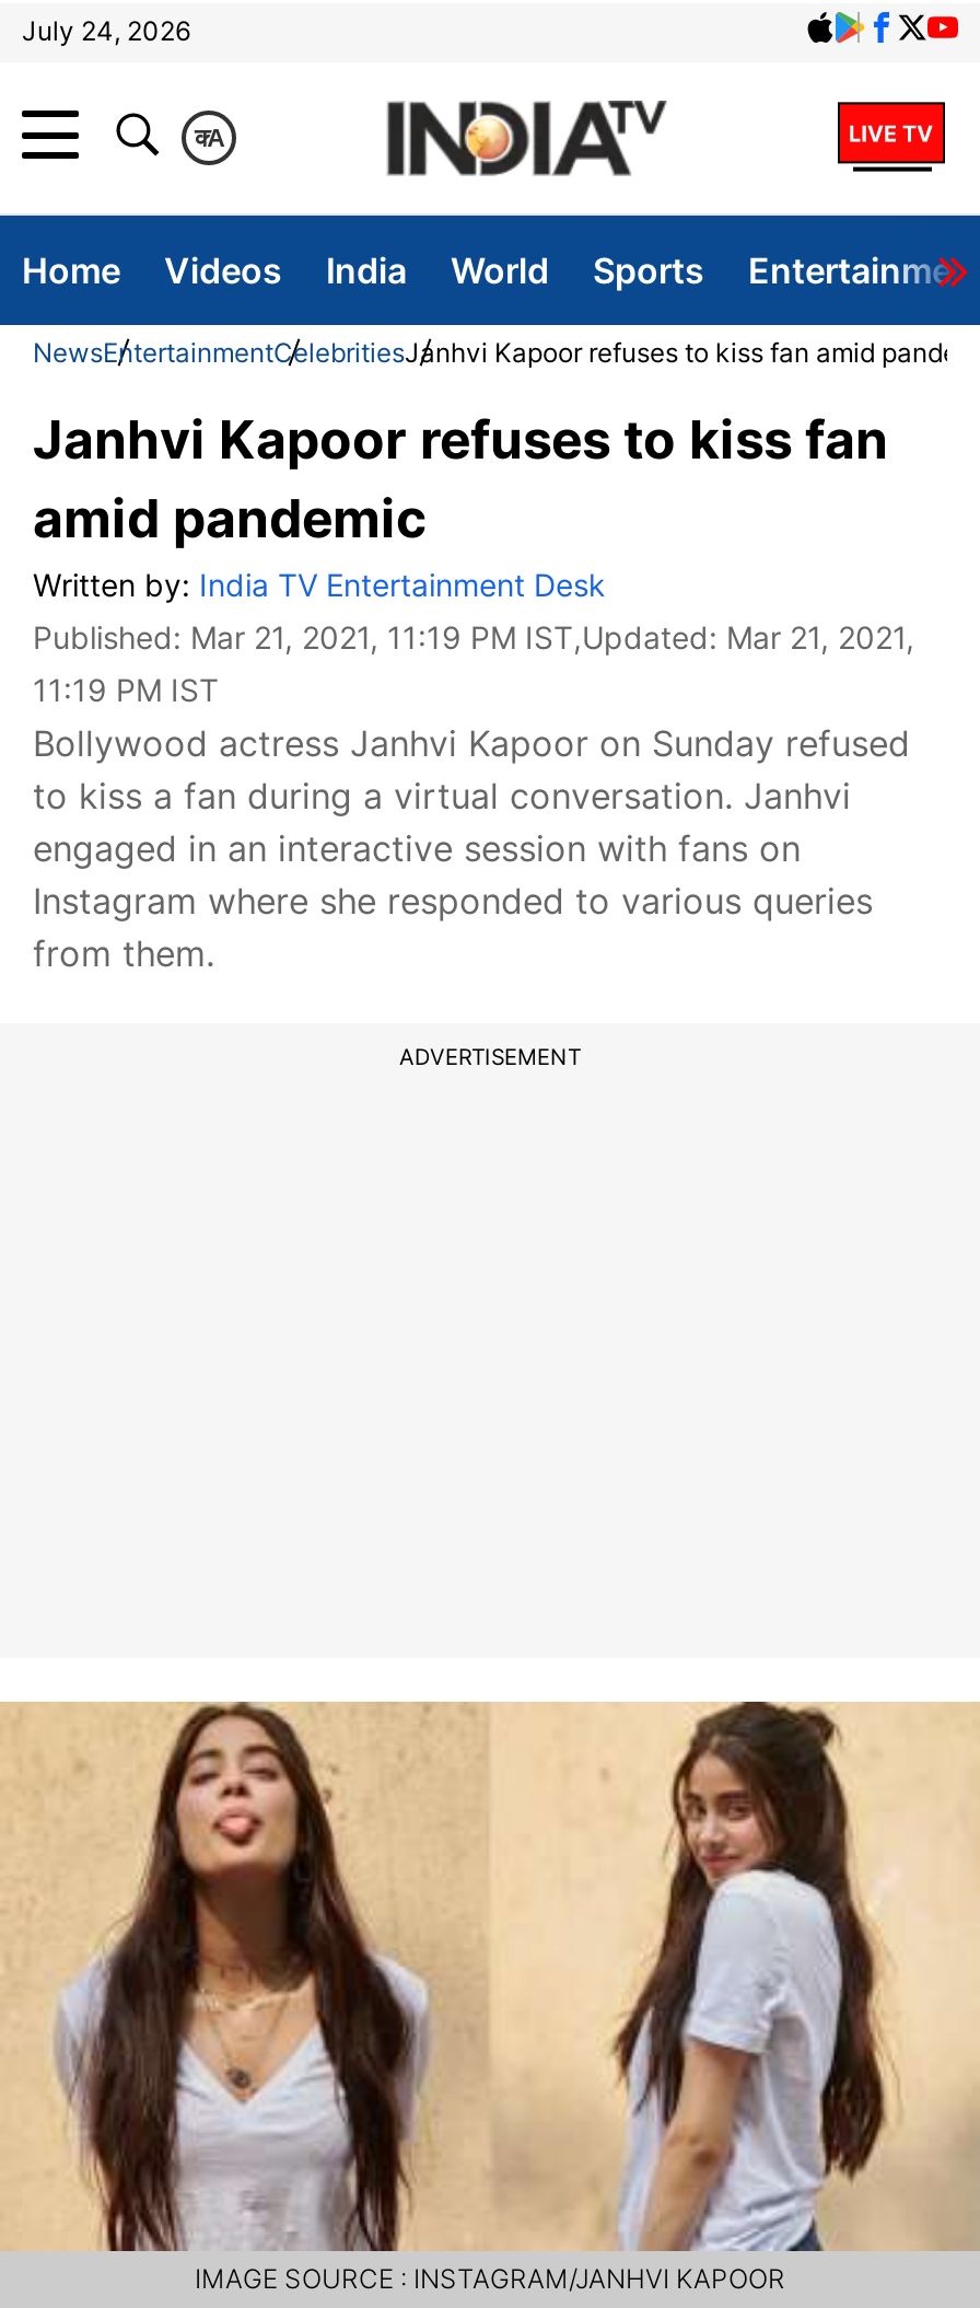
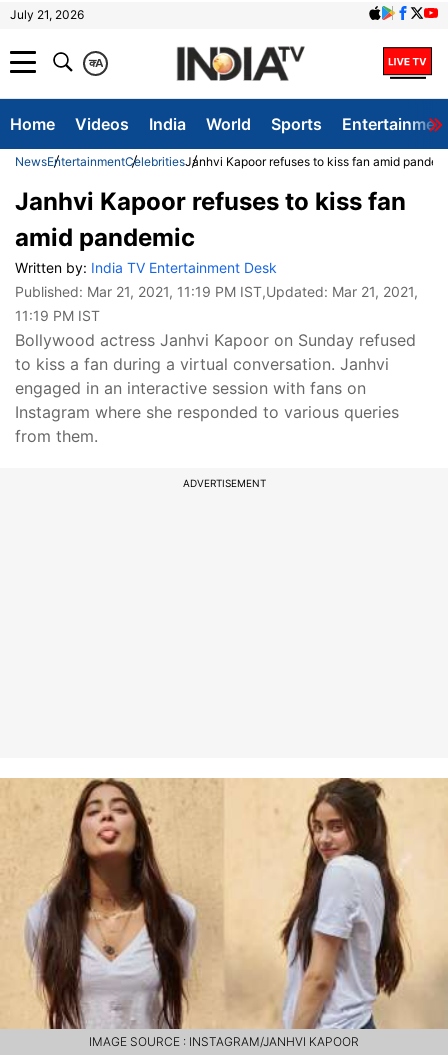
- July 24, 2026
+ July 21, 2026
